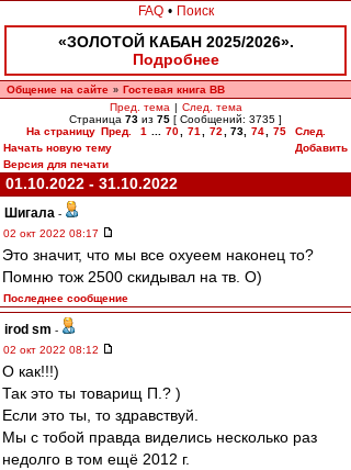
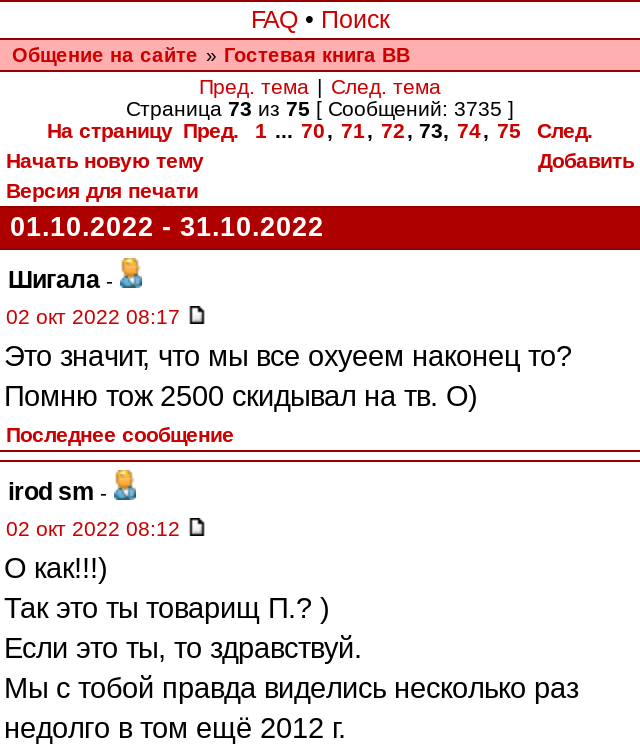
- «ЗОЛОТОЙ КАБАН 2025/2026».
- Подробнее
